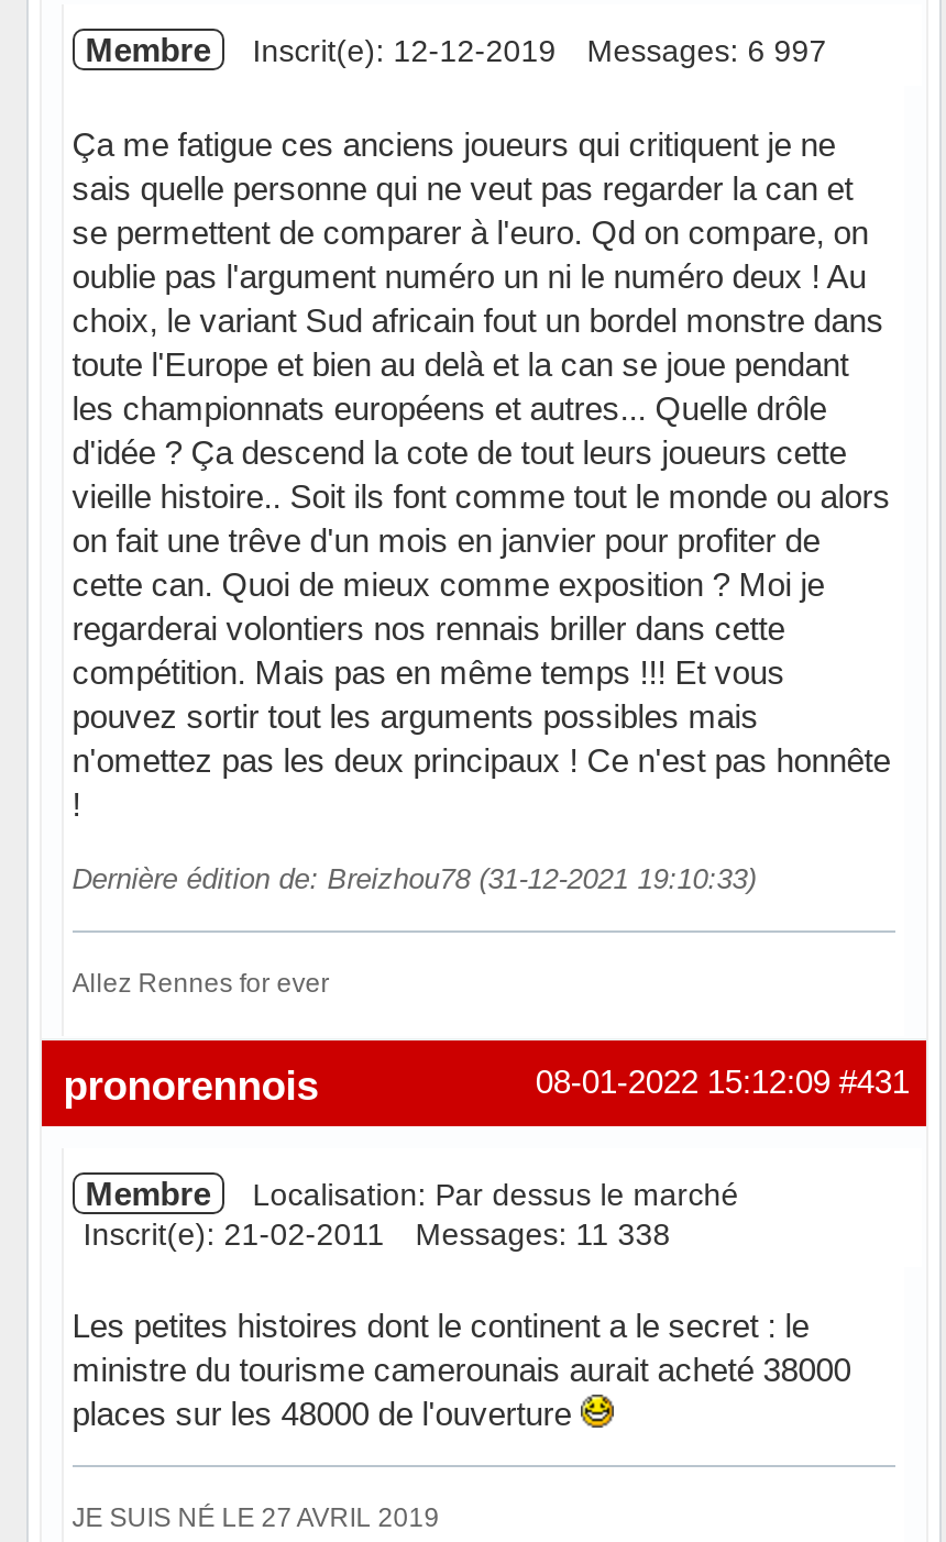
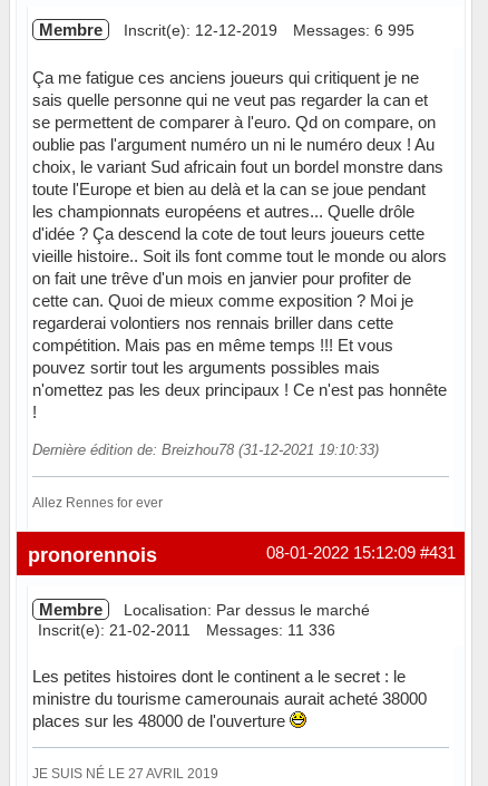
- Membre Inscrit(e): 12-12-2019 Messages: 6 997
+ Membre Inscrit(e): 12-12-2019 Messages: 6 995

- Inscrit(e): 21-02-2011 Messages: 11 338
+ Inscrit(e): 21-02-2011 Messages: 11 336
